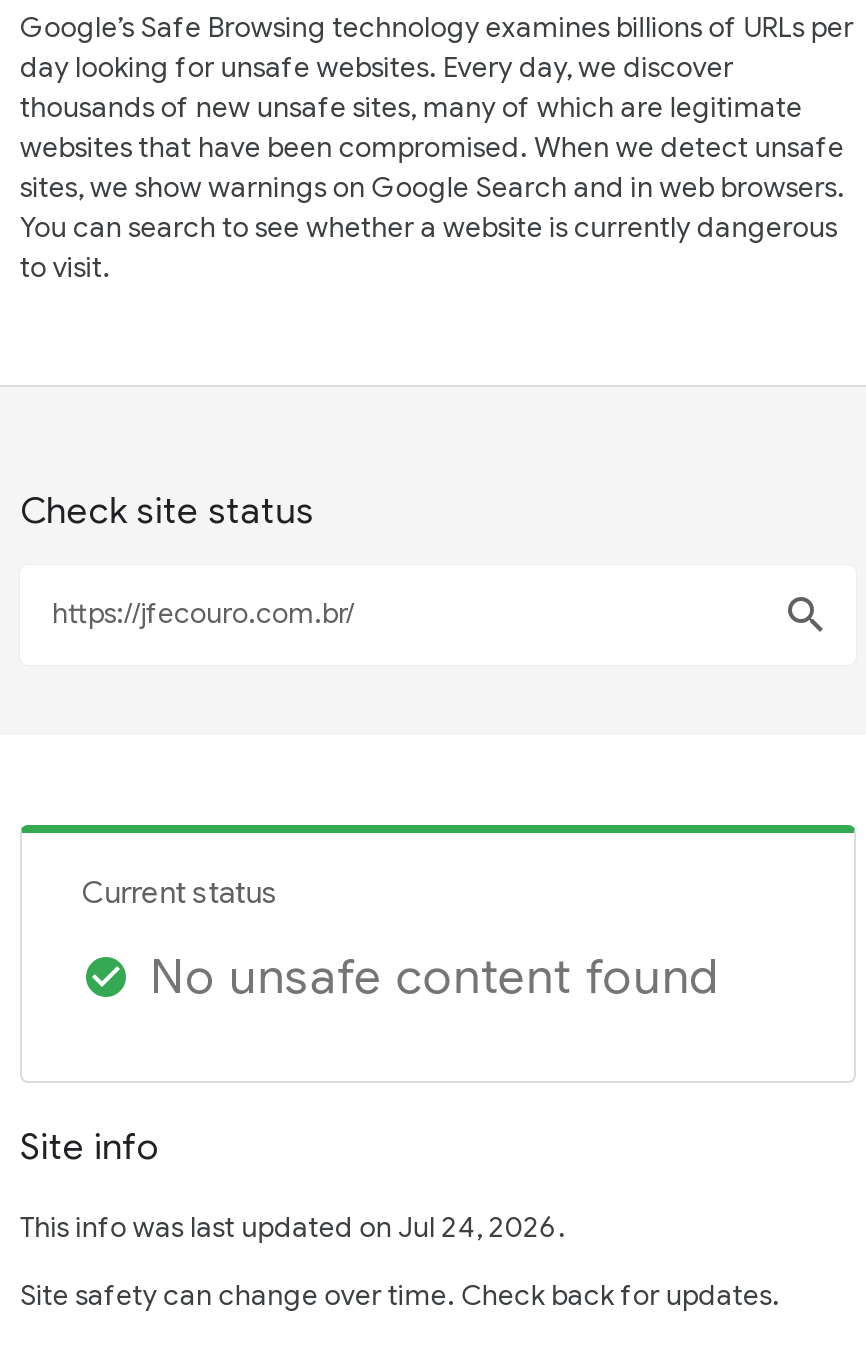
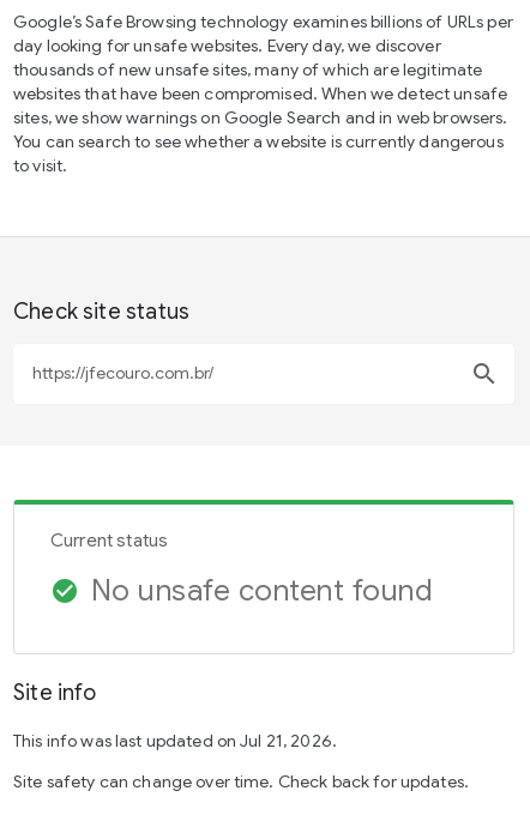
- This info was last updated on Jul 24, 2026.
+ This info was last updated on Jul 21, 2026.
